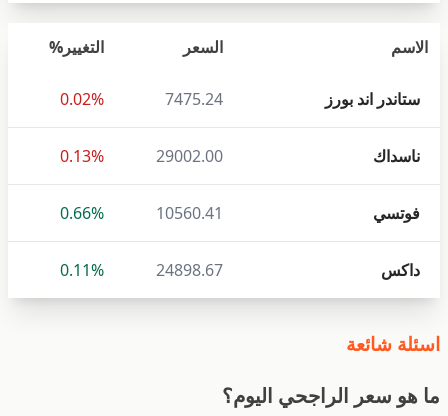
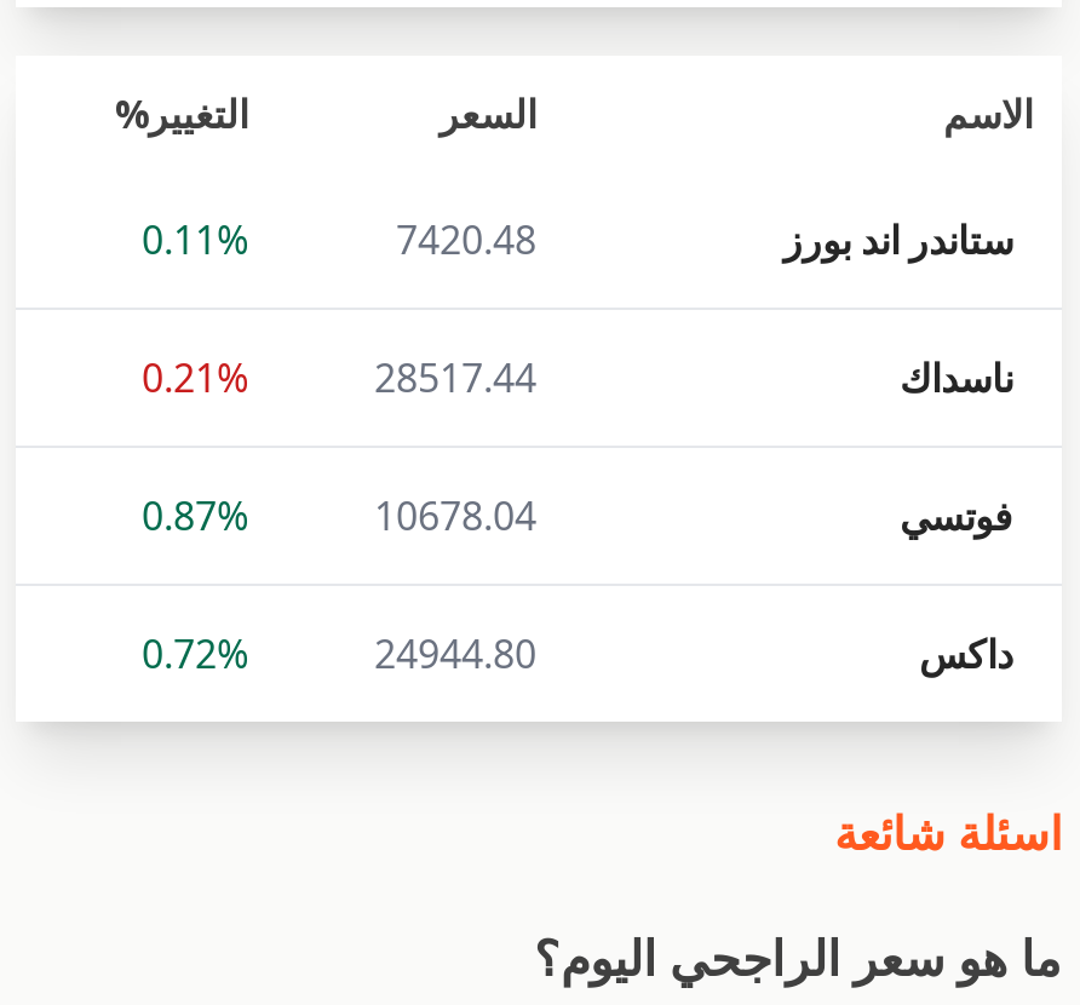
- 0.02%
+ 0.11%

- 7475.24
+ 7420.48

- 0.13%
+ 0.21%

- 29002.00
+ 28517.44

- 0.66%
+ 0.87%

- 10560.41
+ 10678.04

- 0.11%
+ 0.72%

- 24898.67
+ 24944.80
